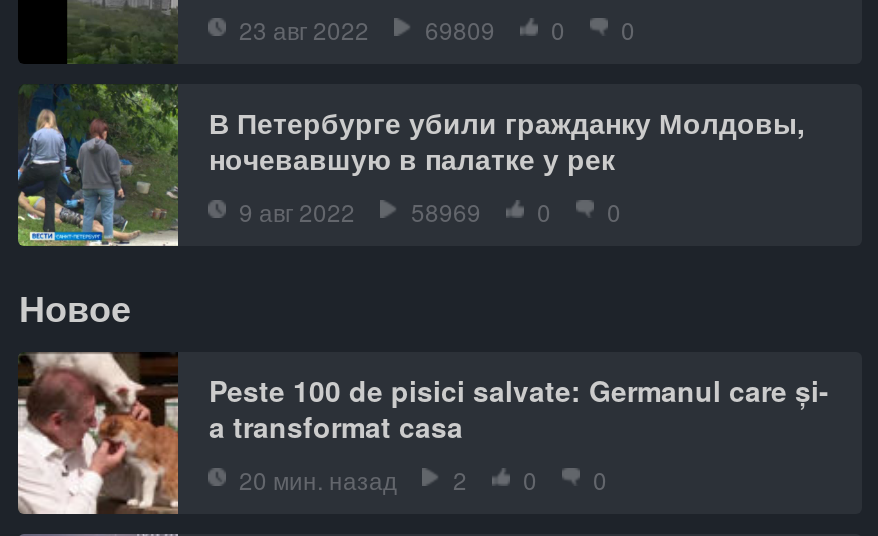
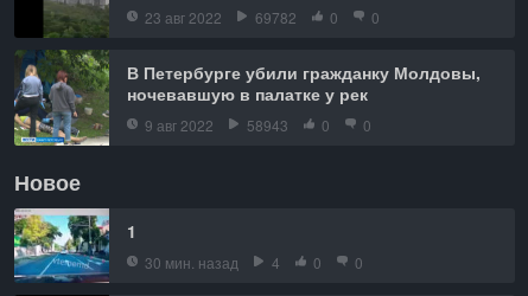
- 23 авг 2022 69809 0 0
+ 23 авг 2022 69782 0 0

- 9 авг 2022 58969 0 0
+ 9 авг 2022 58943 0 0

- [image]
- Peste 100 de pisici salvate: Germanul care și-
- a transformat casa
- 20 мин. назад
- 2
+ [image]
+ 1
+ 30 мин. назад
+ 4
